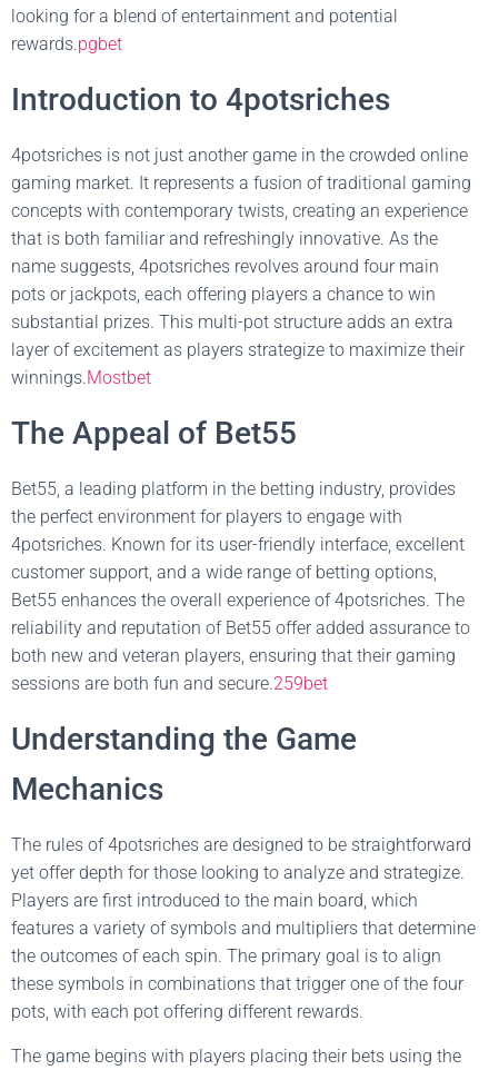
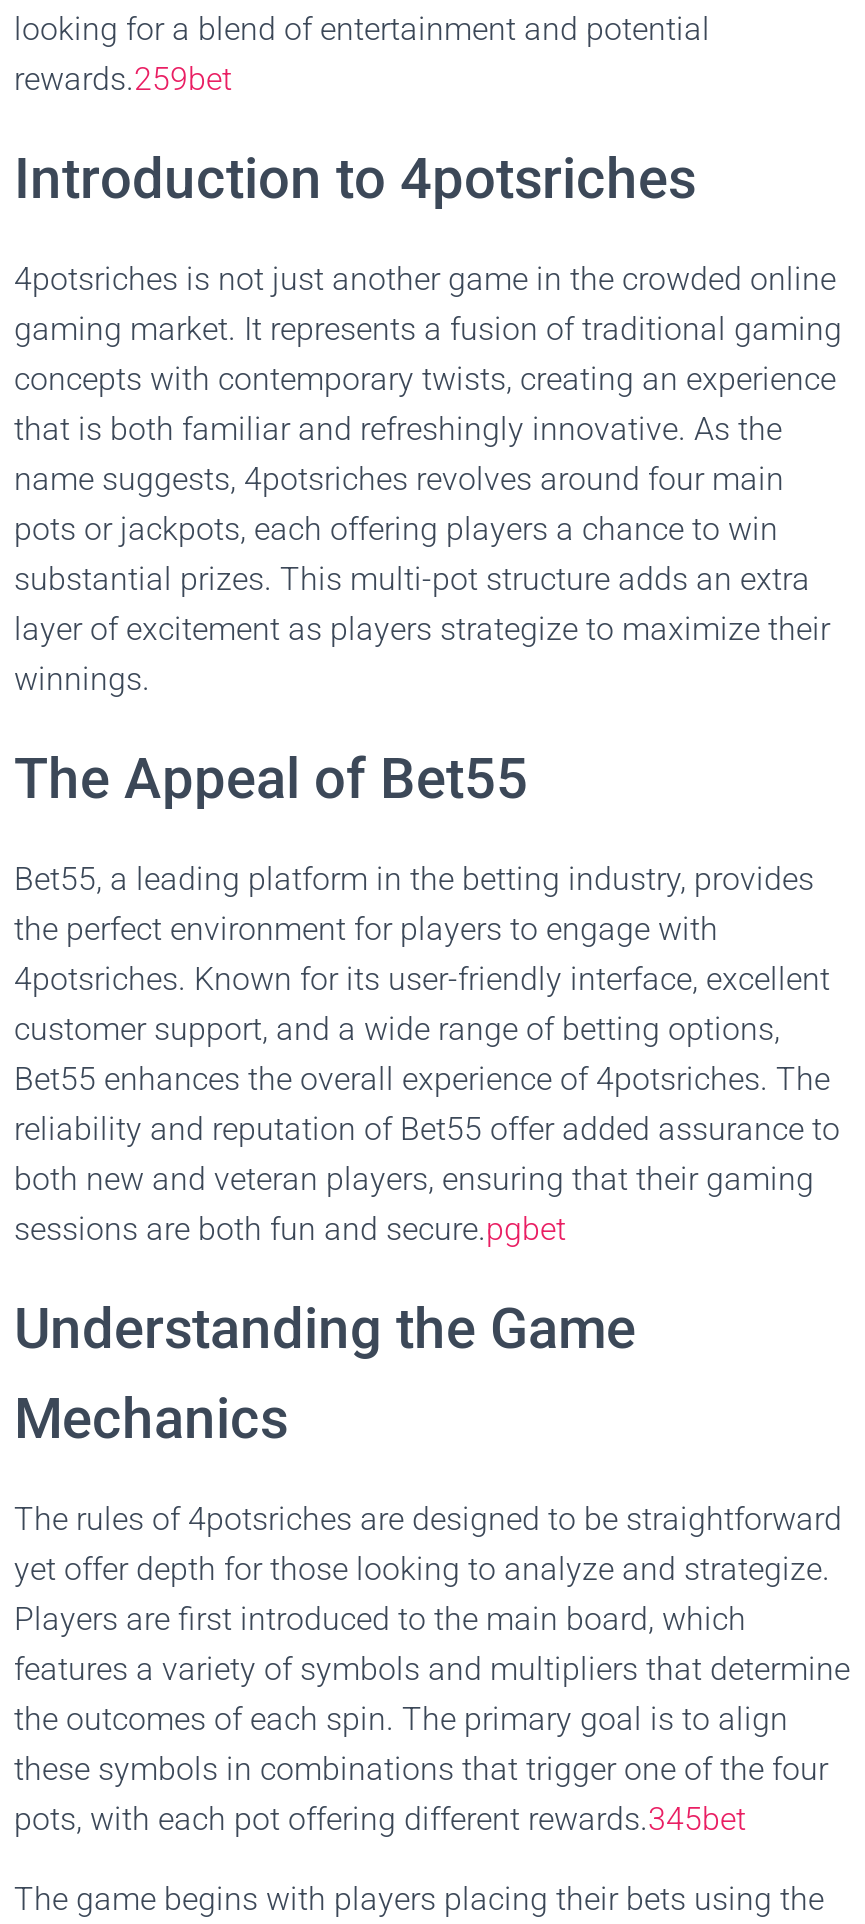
- rewards.pgbet
+ rewards.259bet

- winnings.Mostbet
+ winnings.

- sessions are both fun and secure.259bet
+ sessions are both fun and secure.pgbet

- pots, with each pot offering different rewards.
+ pots, with each pot offering different rewards.345bet
